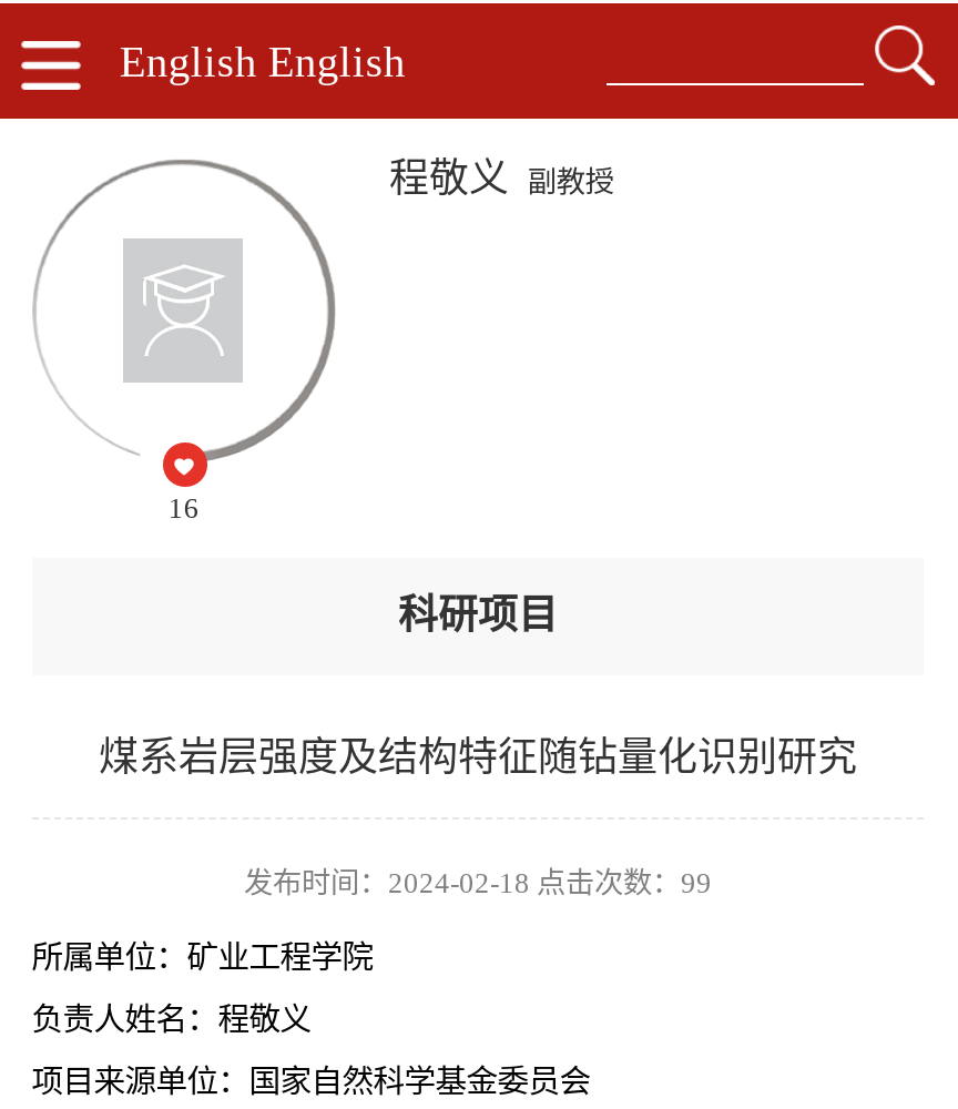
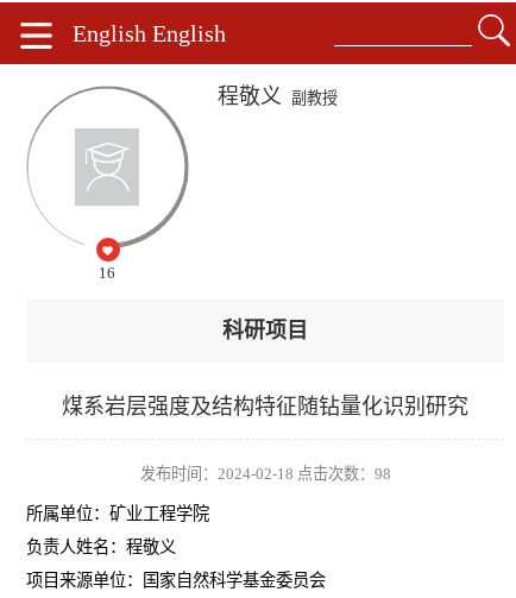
- 发布时间：2024-02-18 点击次数：99
+ 发布时间：2024-02-18 点击次数：98
